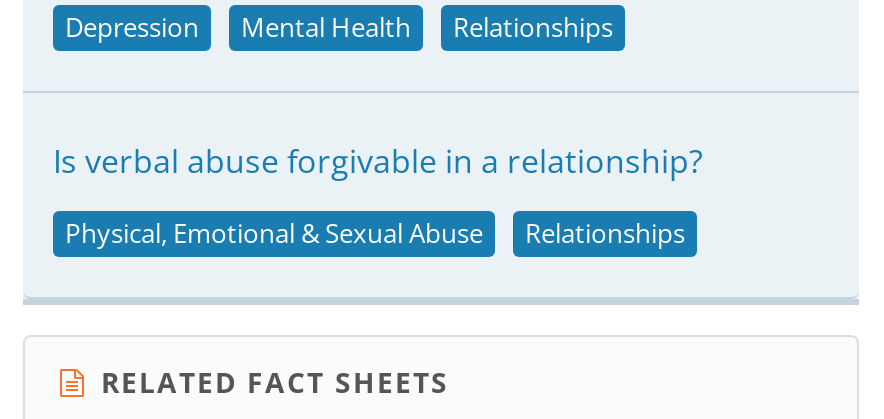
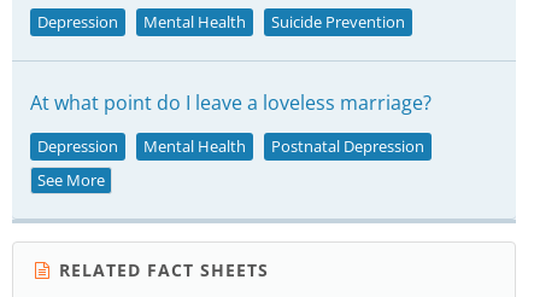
- Relationships
- Is verbal abuse forgivable in a relationship?
- Physical, Emotional & Sexual Abuse
- Relationships
+ Suicide Prevention
+ At what point do I leave a loveless marriage?
+ Depression
+ Mental Health
+ Postnatal Depression
+ See More
